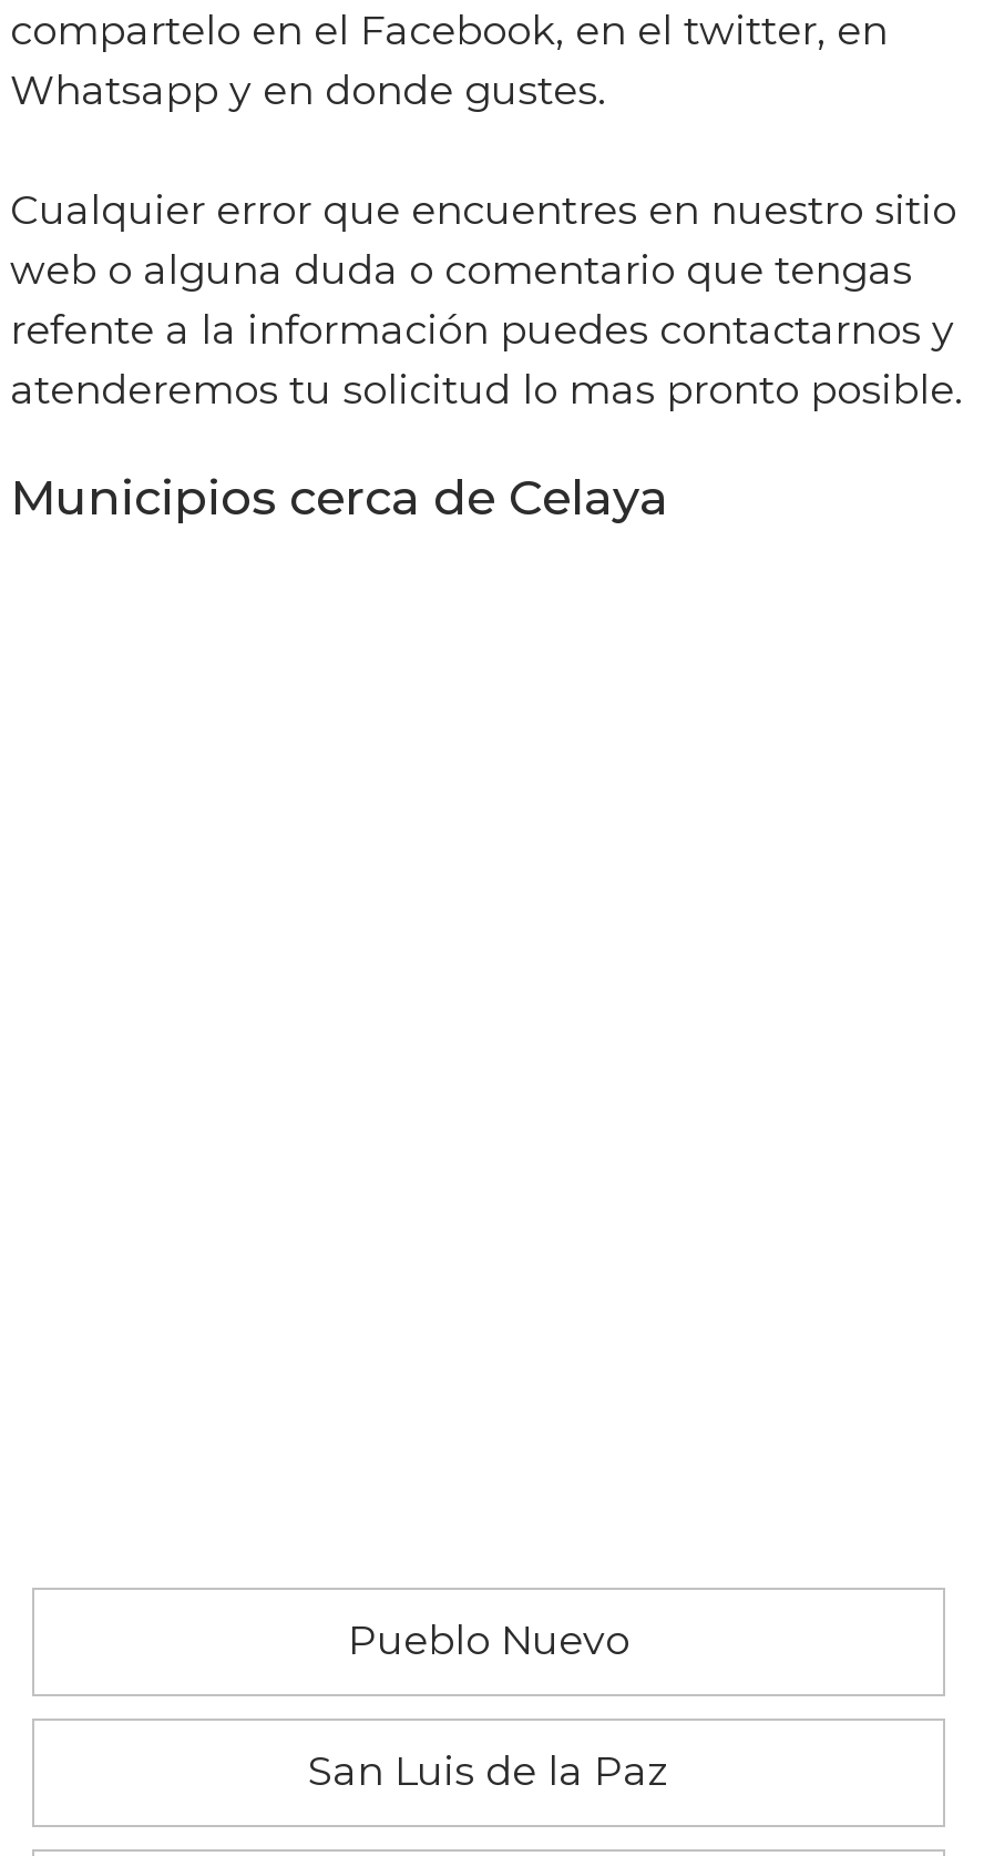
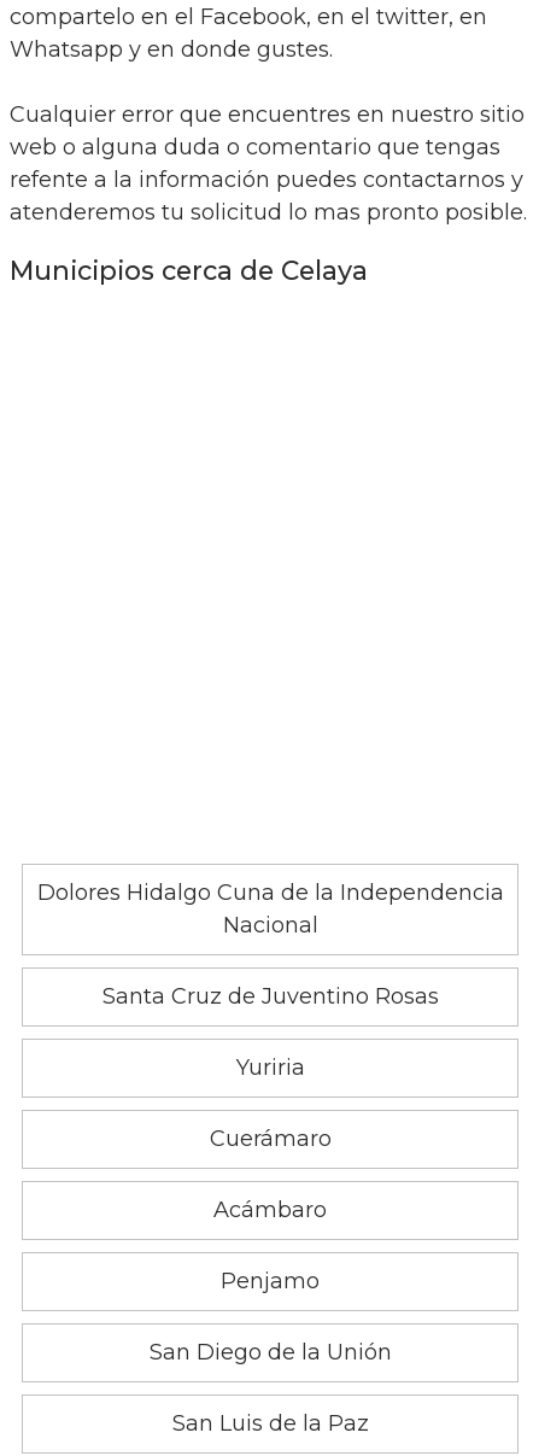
- Pueblo Nuevo
+ Dolores Hidalgo Cuna de la Independencia
+ Nacional
+ Santa Cruz de Juventino Rosas
+ Yuriria
+ Cuerámaro
+ Acámbaro
+ Penjamo
+ San Diego de la Unión
